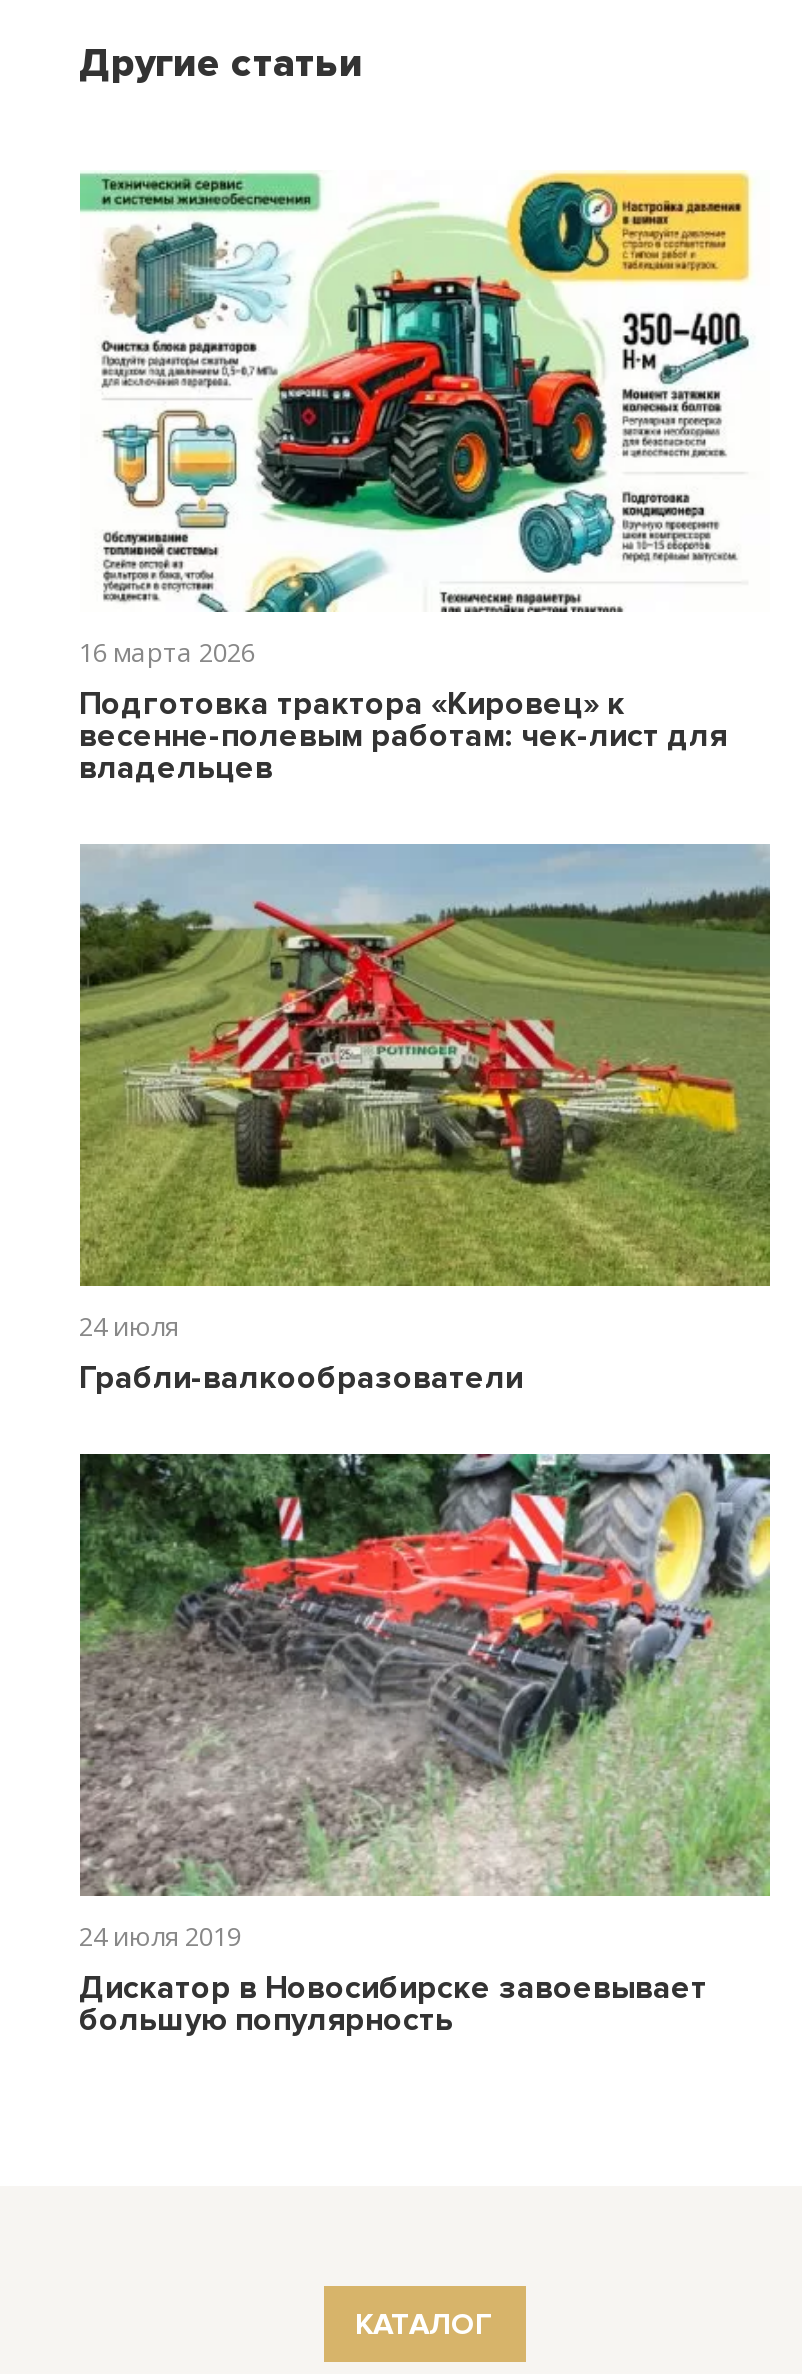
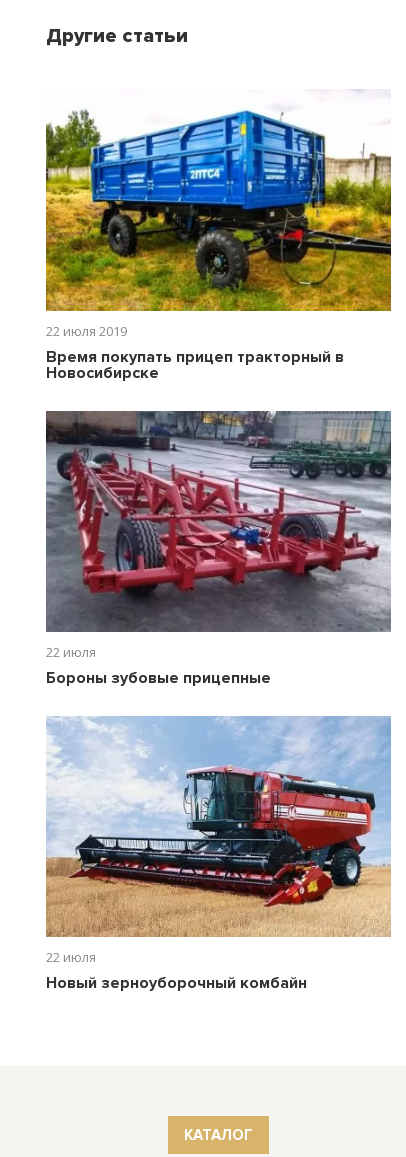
- [image]
- 16 марта 2026
- Подготовка трактора «Кировец» к
- весенне-полевым работам: чек-лист для
- владельцев
+ [image]
+ 22 июля 2019
+ Время покупать прицеп тракторный в
+ Новосибирске

- [image]
- 24 июля
- Грабли-валкообразователи
+ [image]
+ 22 июля
+ Бороны зубовые прицепные

- [image]
- 24 июля 2019
- Дискатор в Новосибирске завоевывает
- большую популярность
+ [image]
+ 22 июля
+ Новый зерноуборочный комбайн
